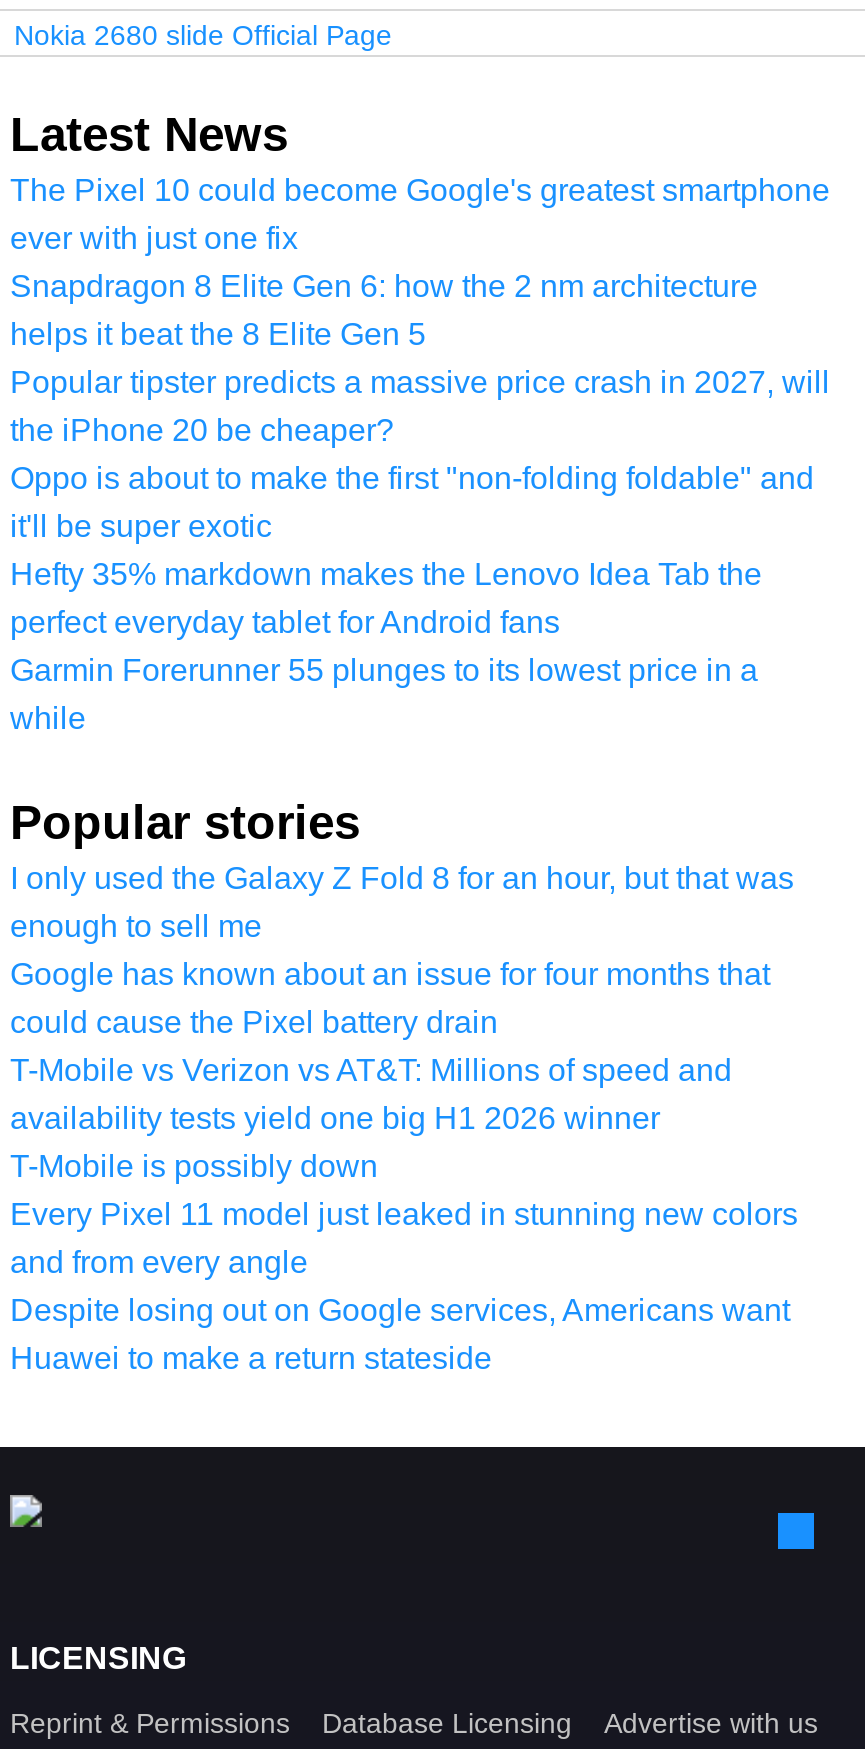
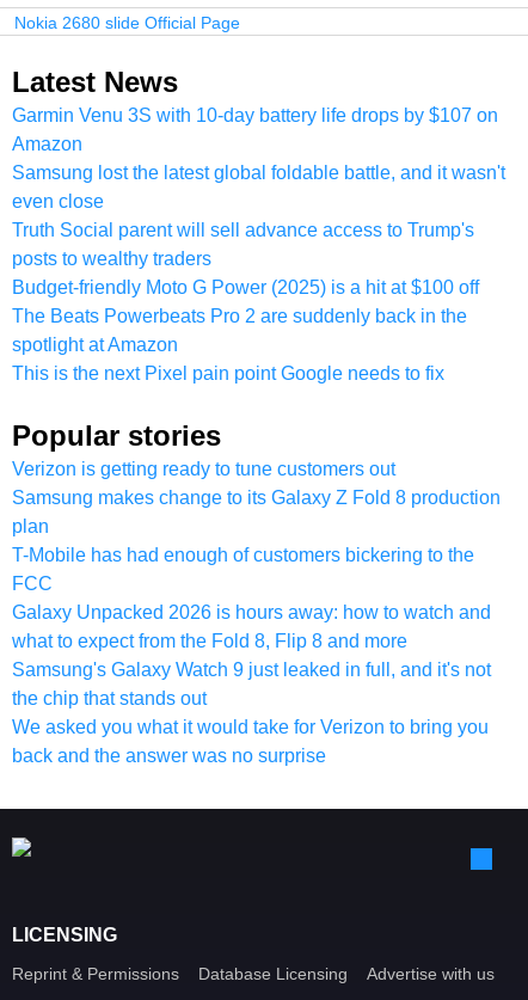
- The Pixel 10 could become Google's greatest smartphone
- ever with just one fix
- Snapdragon 8 Elite Gen 6: how the 2 nm architecture
- helps it beat the 8 Elite Gen 5
- Popular tipster predicts a massive price crash in 2027, will
- the iPhone 20 be cheaper?
- Oppo is about to make the first "non-folding foldable" and
- it'll be super exotic
- Hefty 35% markdown makes the Lenovo Idea Tab the
- perfect everyday tablet for Android fans
- Garmin Forerunner 55 plunges to its lowest price in a
- while
+ Garmin Venu 3S with 10-day battery life drops by $107 on
+ Amazon
+ Samsung lost the latest global foldable battle, and it wasn't
+ even close
+ Truth Social parent will sell advance access to Trump's
+ posts to wealthy traders
+ Budget-friendly Moto G Power (2025) is a hit at $100 off
+ The Beats Powerbeats Pro 2 are suddenly back in the
+ spotlight at Amazon
+ This is the next Pixel pain point Google needs to fix

- I only used the Galaxy Z Fold 8 for an hour, but that was
- enough to sell me
- Google has known about an issue for four months that
- could cause the Pixel battery drain
- T-Mobile vs Verizon vs AT&T: Millions of speed and
- availability tests yield one big H1 2026 winner
- T-Mobile is possibly down
- Every Pixel 11 model just leaked in stunning new colors
- and from every angle
- Despite losing out on Google services, Americans want
- Huawei to make a return stateside
+ Verizon is getting ready to tune customers out
+ Samsung makes change to its Galaxy Z Fold 8 production
+ plan
+ T-Mobile has had enough of customers bickering to the
+ FCC
+ Galaxy Unpacked 2026 is hours away: how to watch and
+ what to expect from the Fold 8, Flip 8 and more
+ Samsung's Galaxy Watch 9 just leaked in full, and it's not
+ the chip that stands out
+ We asked you what it would take for Verizon to bring you
+ back and the answer was no surprise
